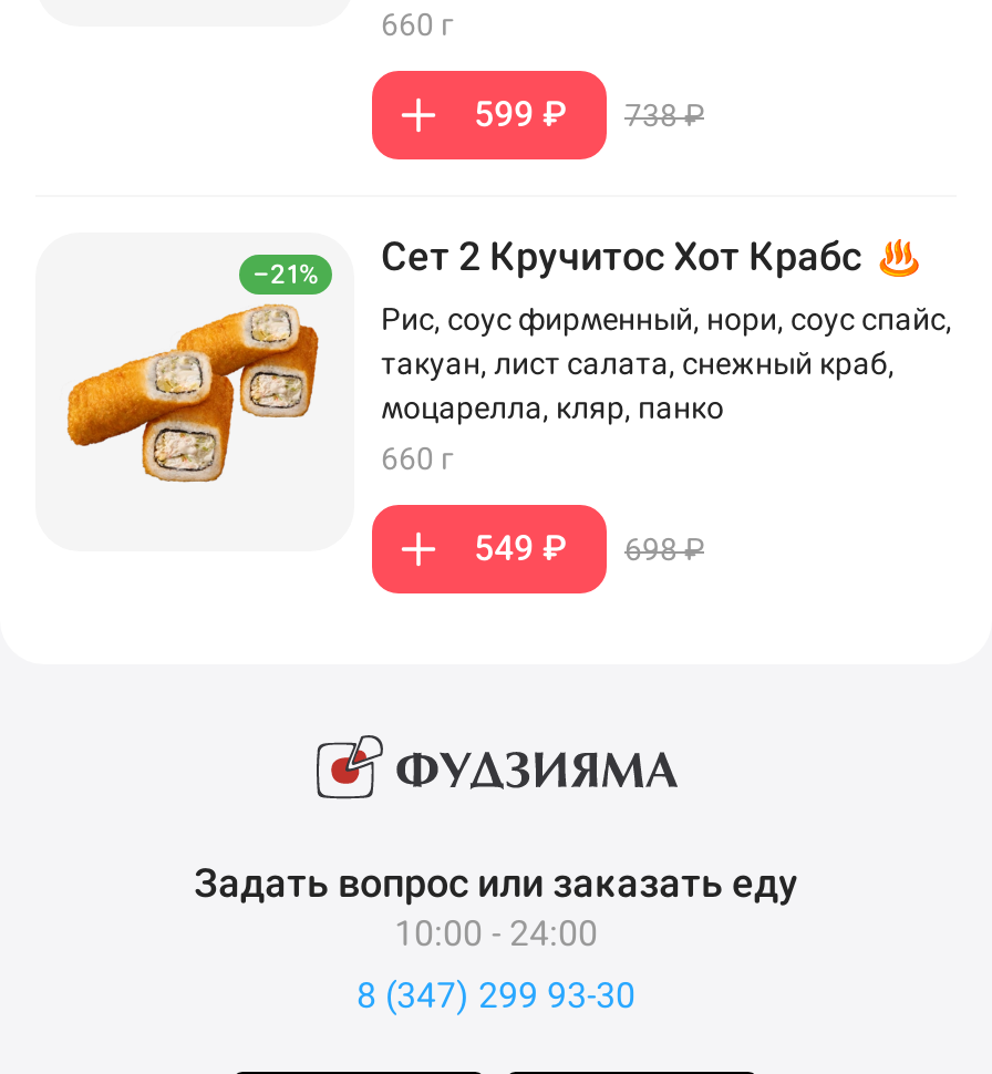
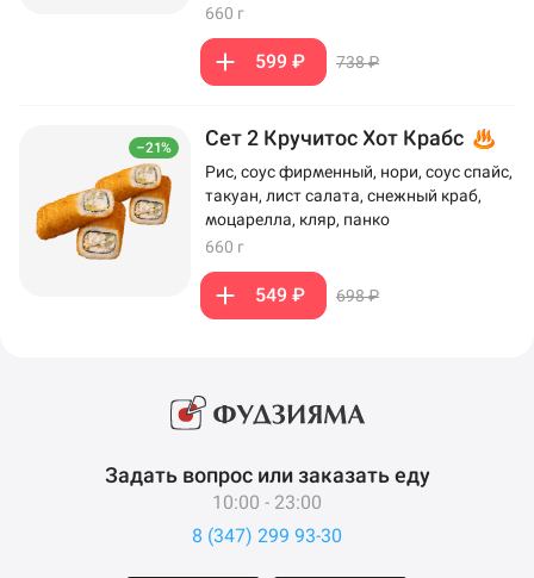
- 10:00 - 24:00
+ 10:00 - 23:00
